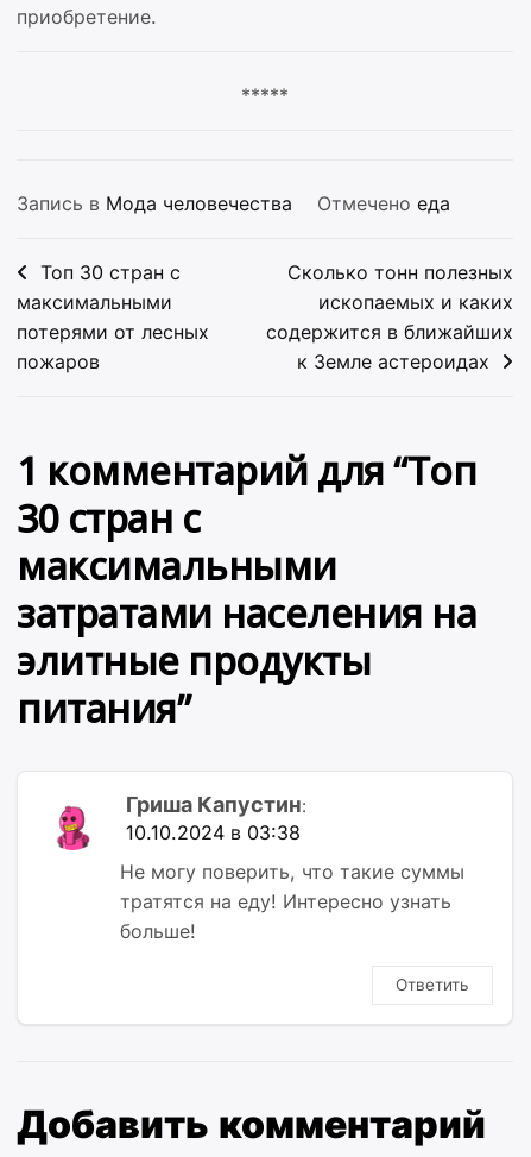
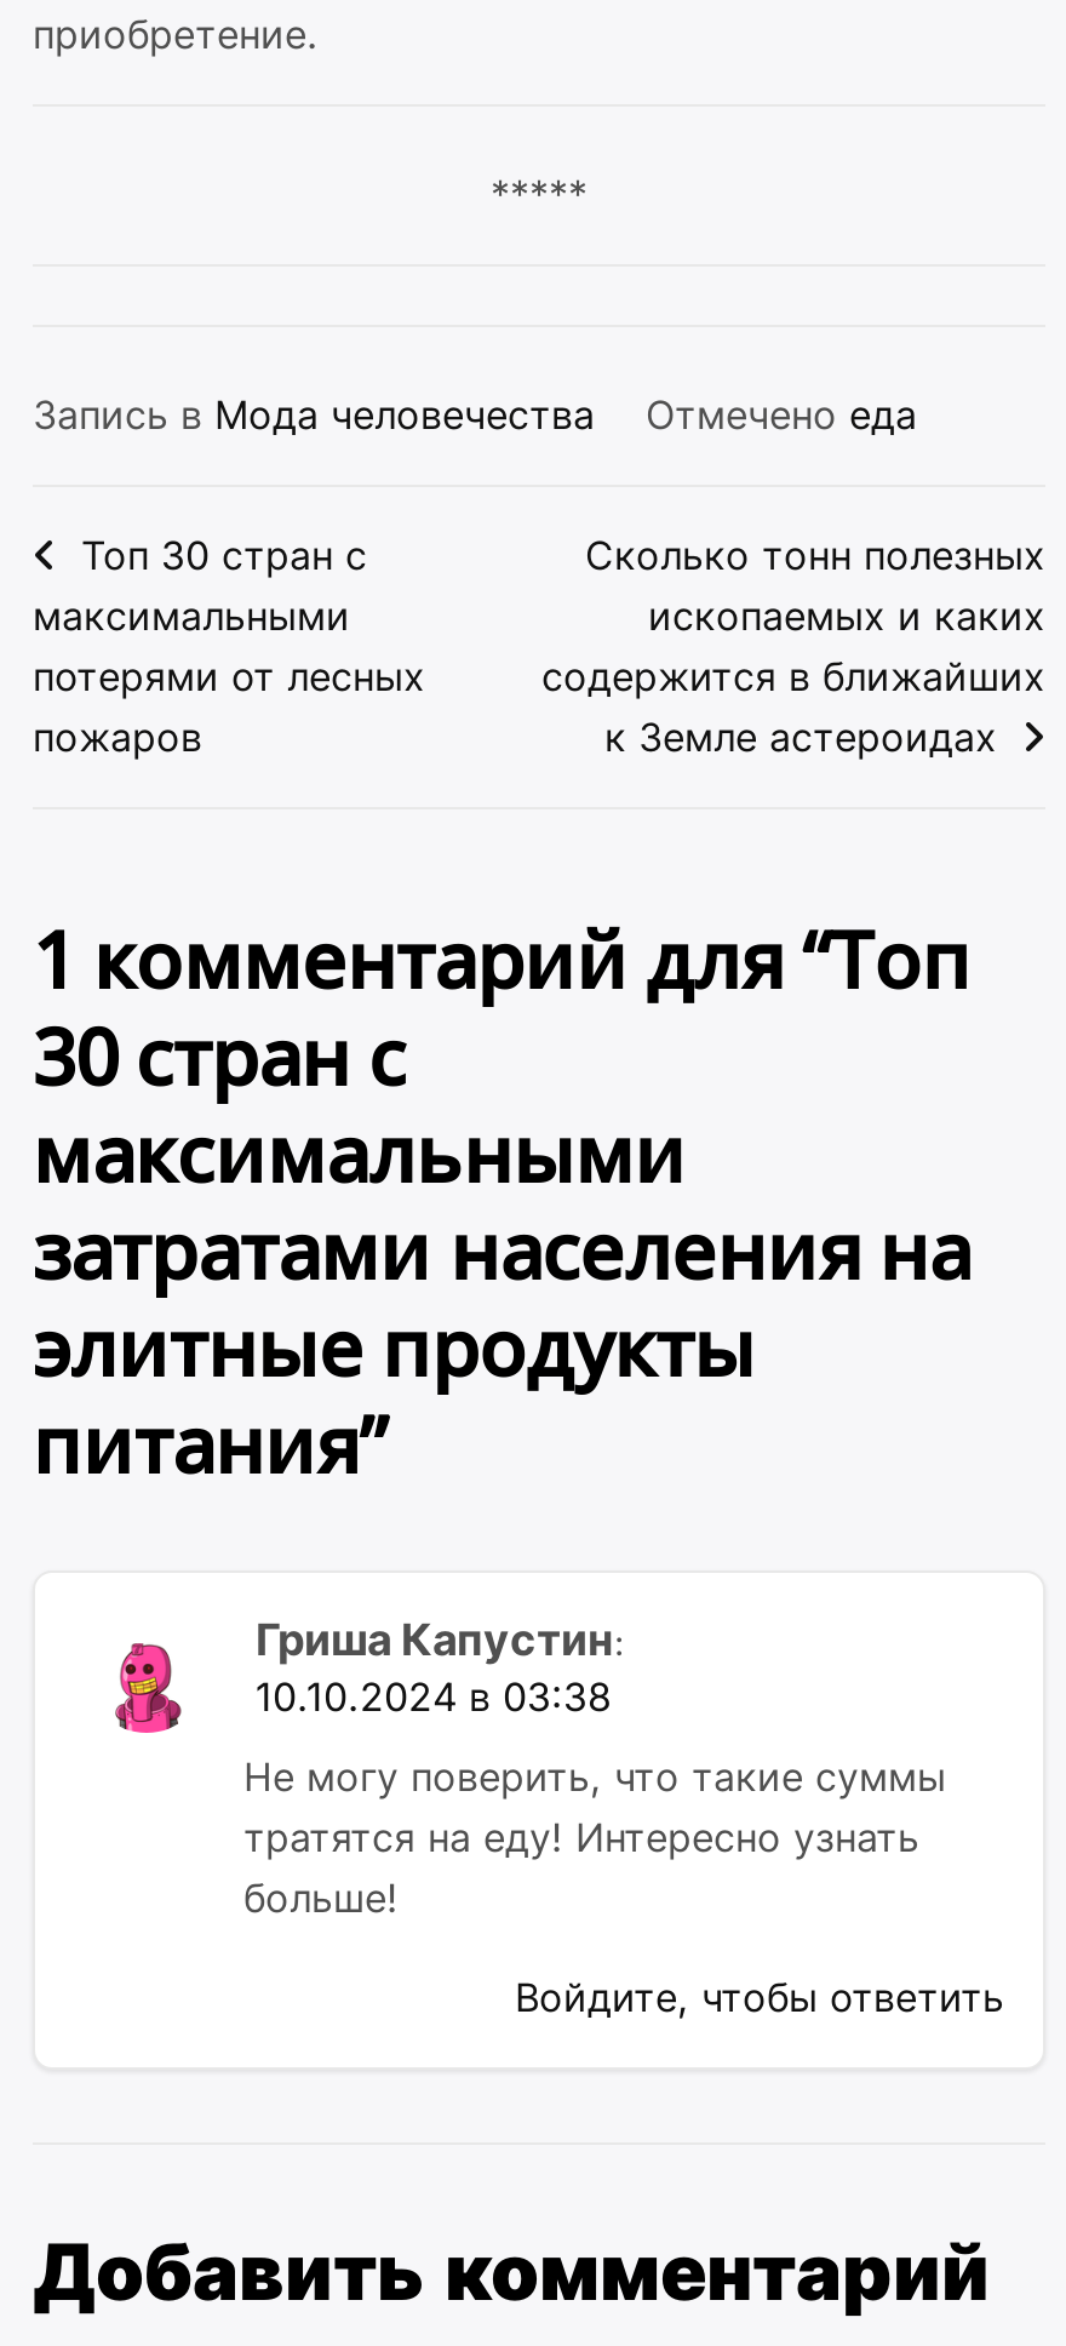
- Ответить
+ Войдите, чтобы ответить
